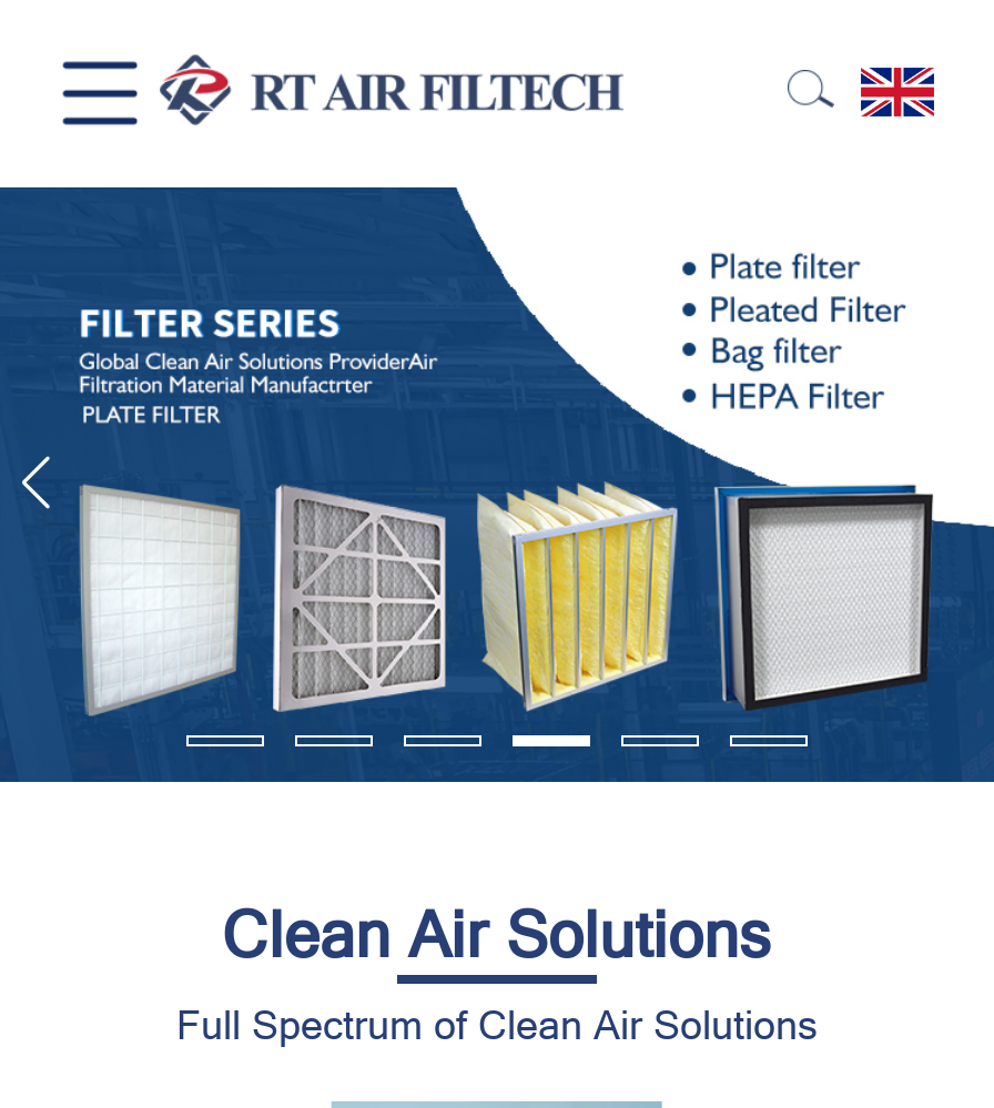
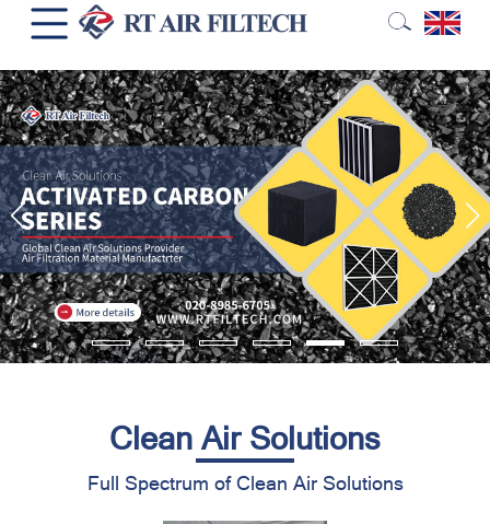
- [image]
+ [image]
